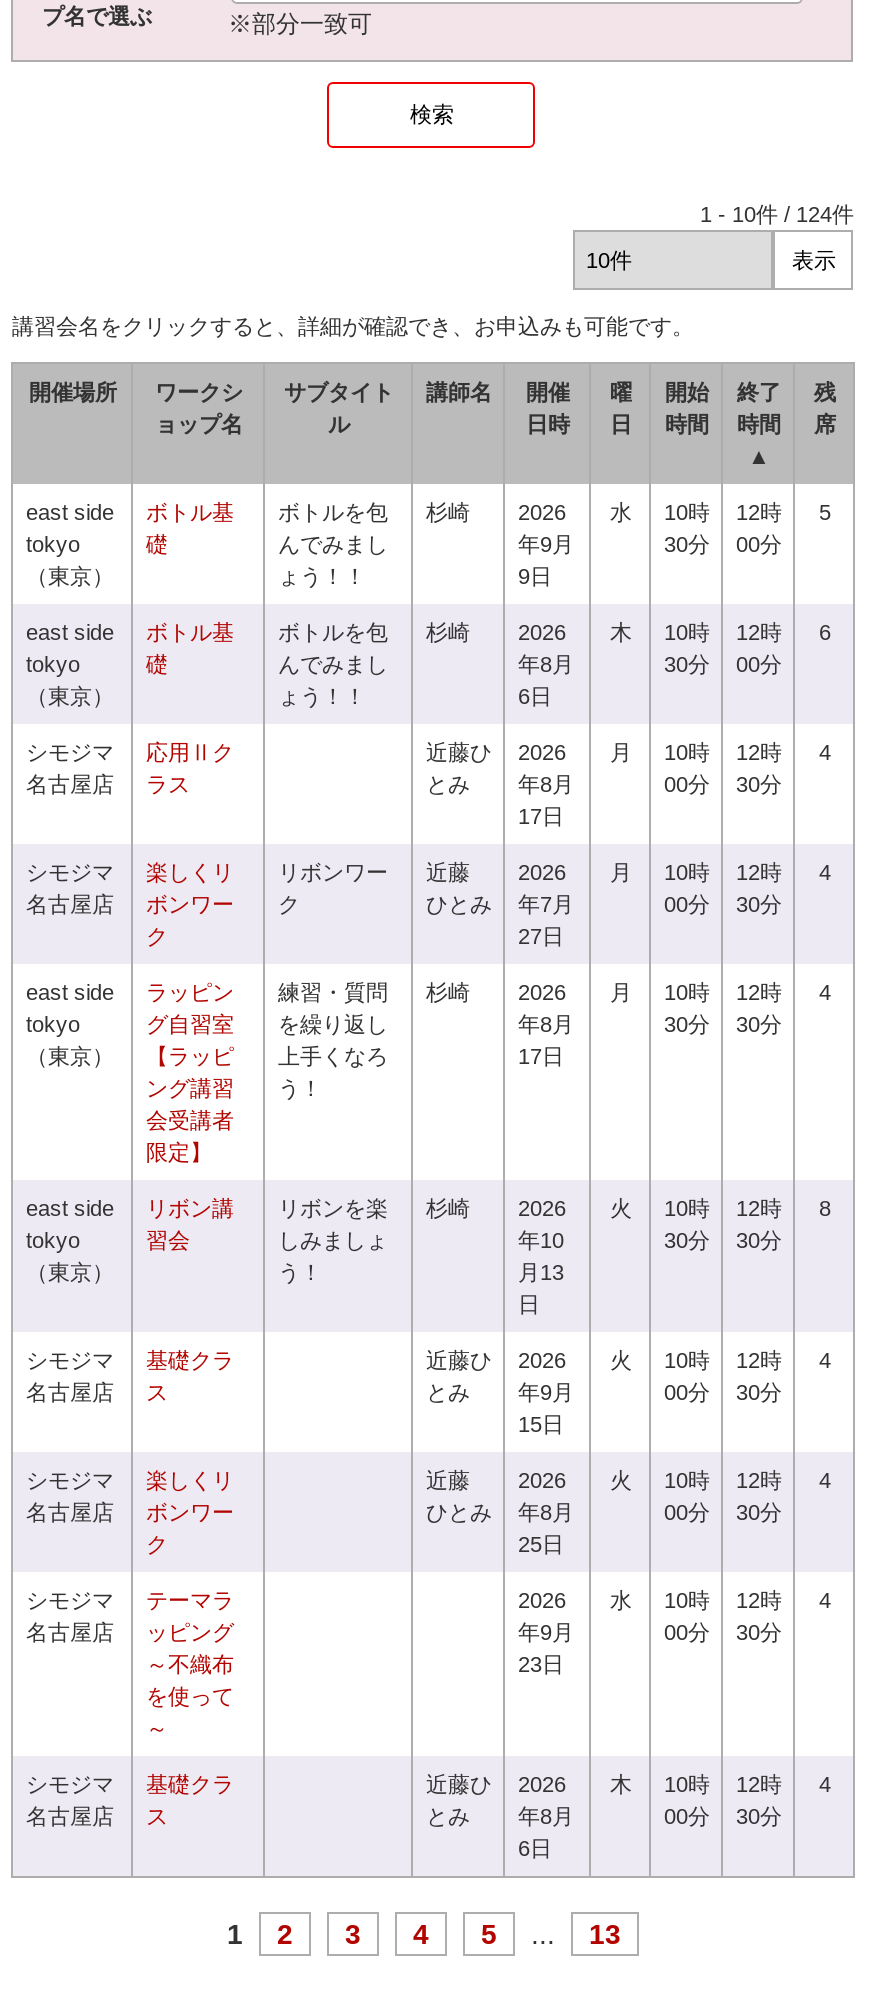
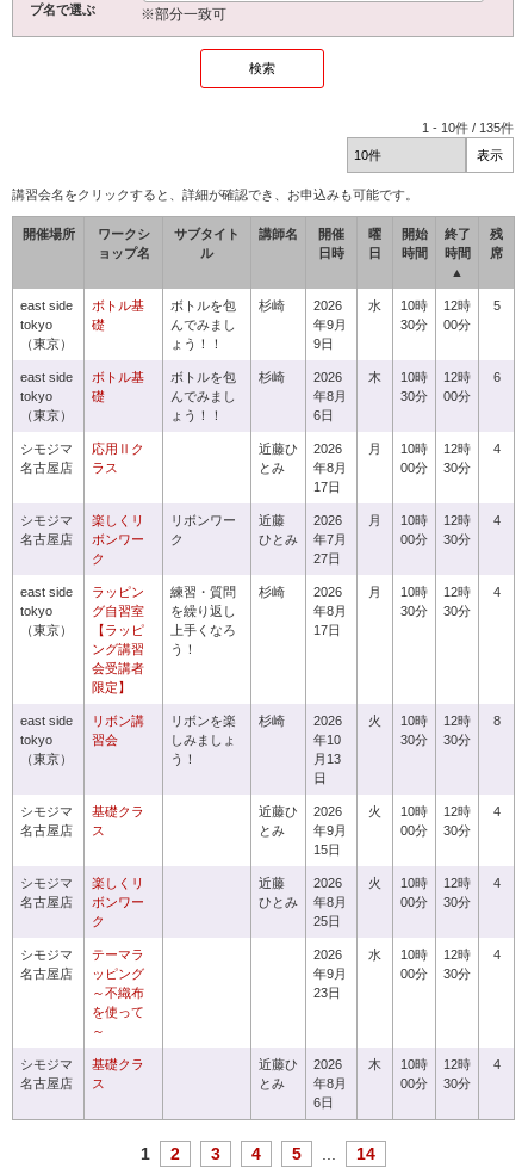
- 1 - 10件 / 124件
+ 1 - 10件 / 135件

- 13
+ 14
